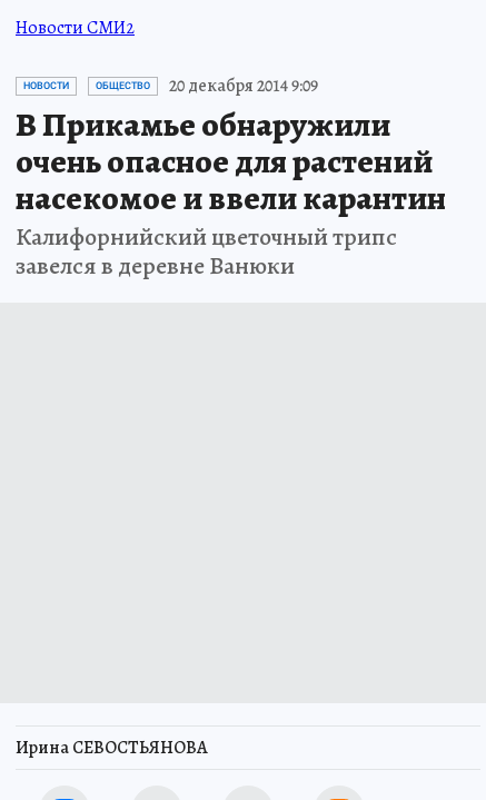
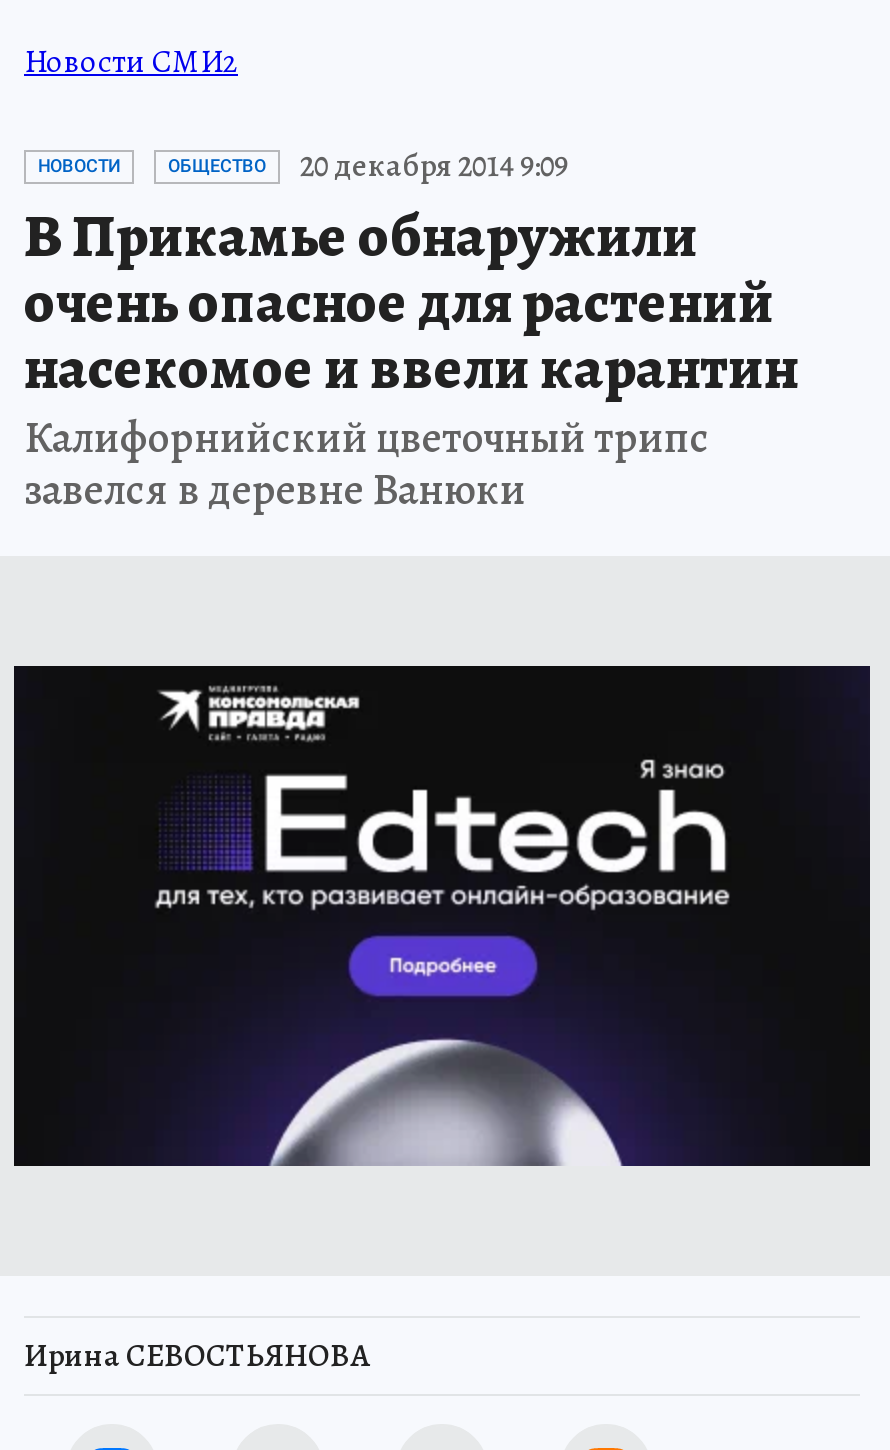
+ [image]
